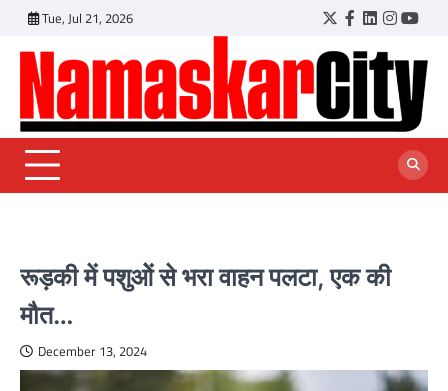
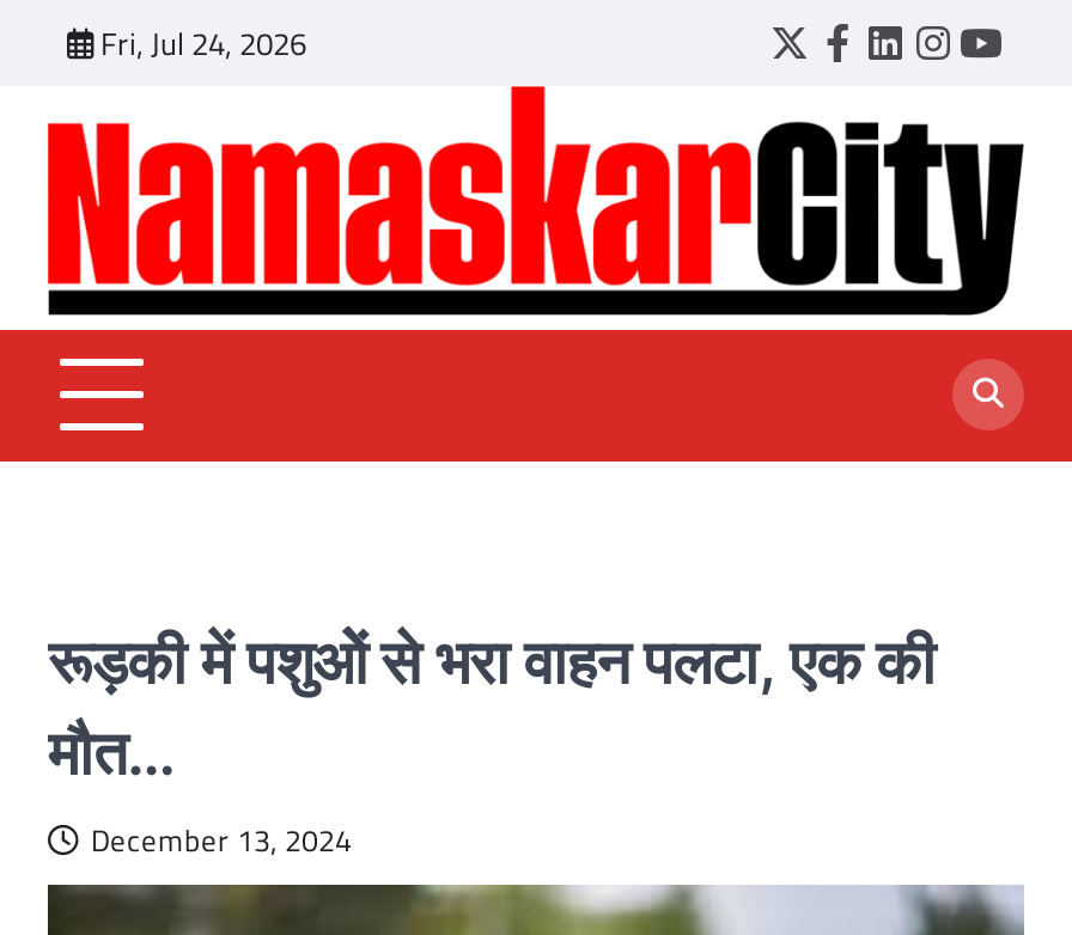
- Tue, Jul 21, 2026
+ Fri, Jul 24, 2026
